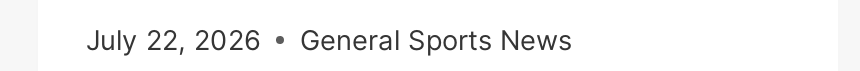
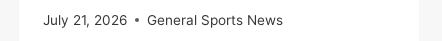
- July 22, 2026 General Sports News
+ July 21, 2026 General Sports News
